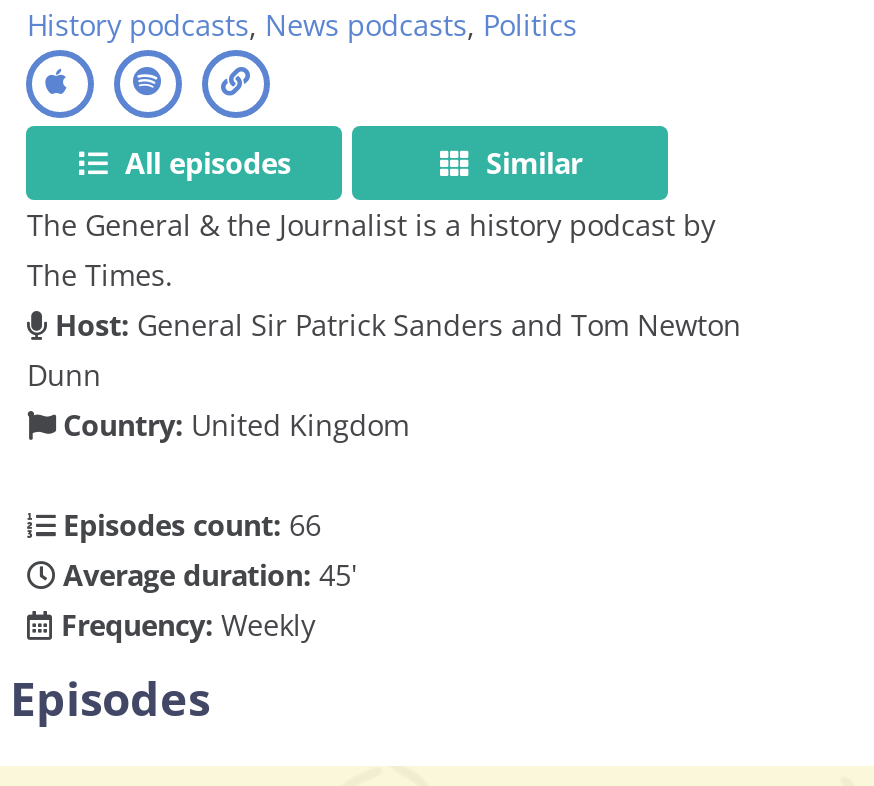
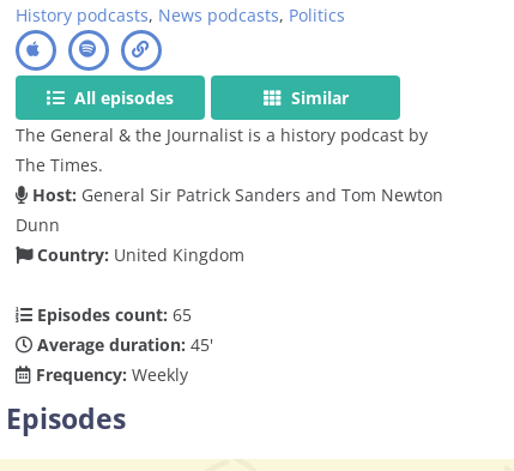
- Episodes count: 66
+ Episodes count: 65
